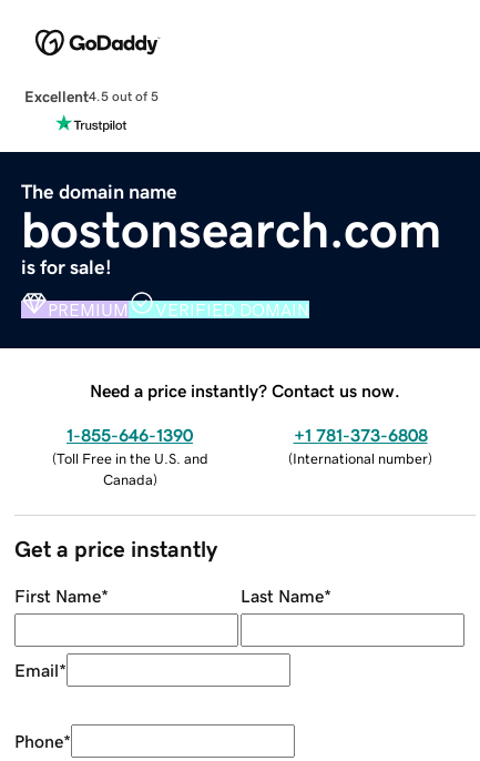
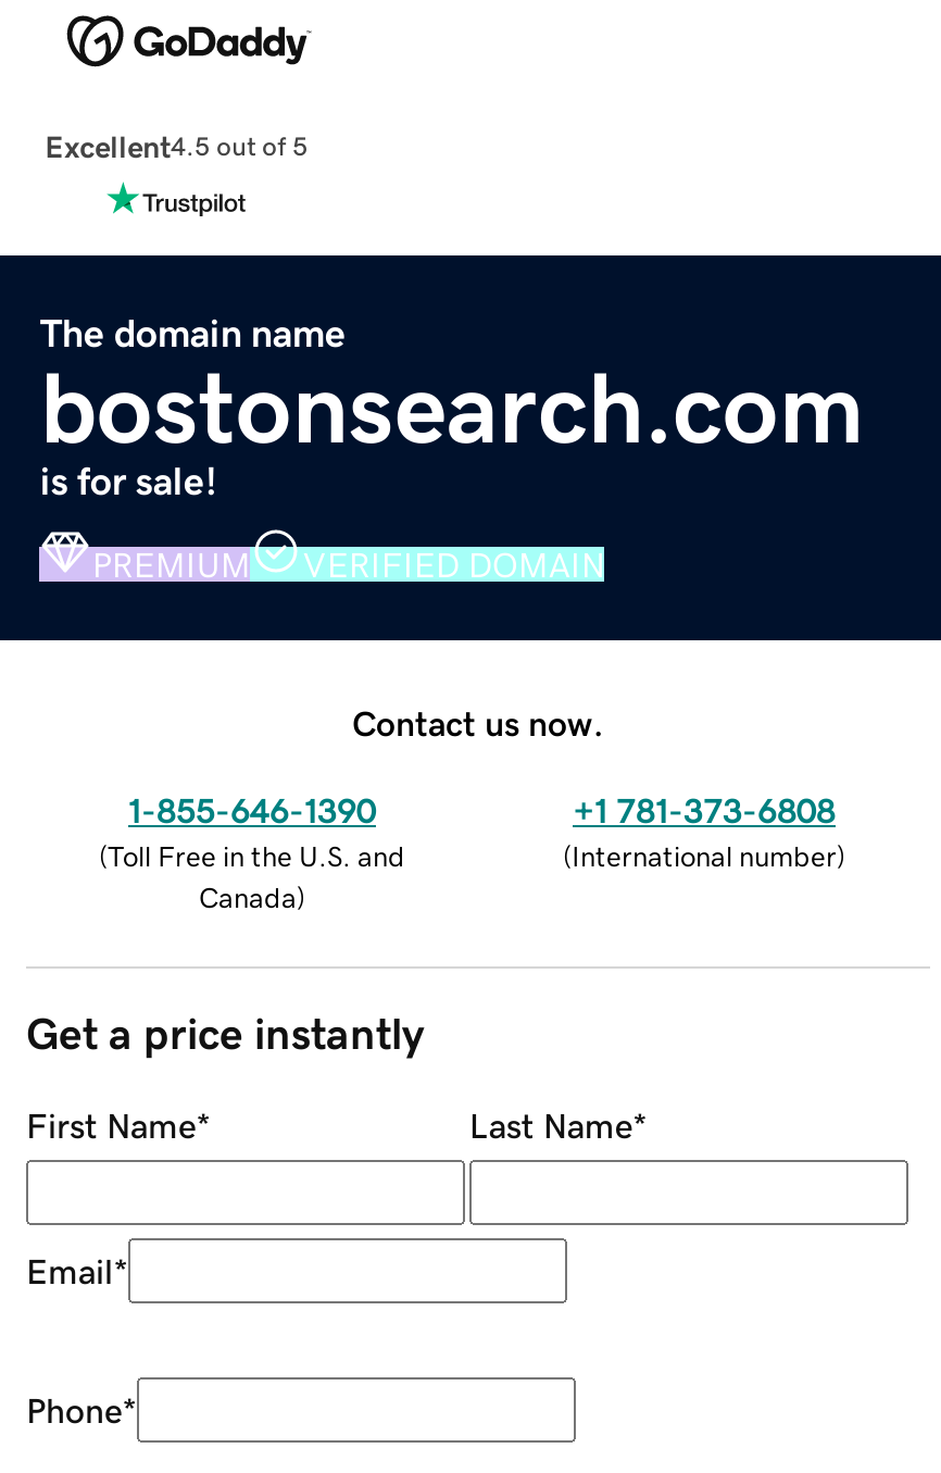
- Need a price instantly? Contact us now.
+ Contact us now.
